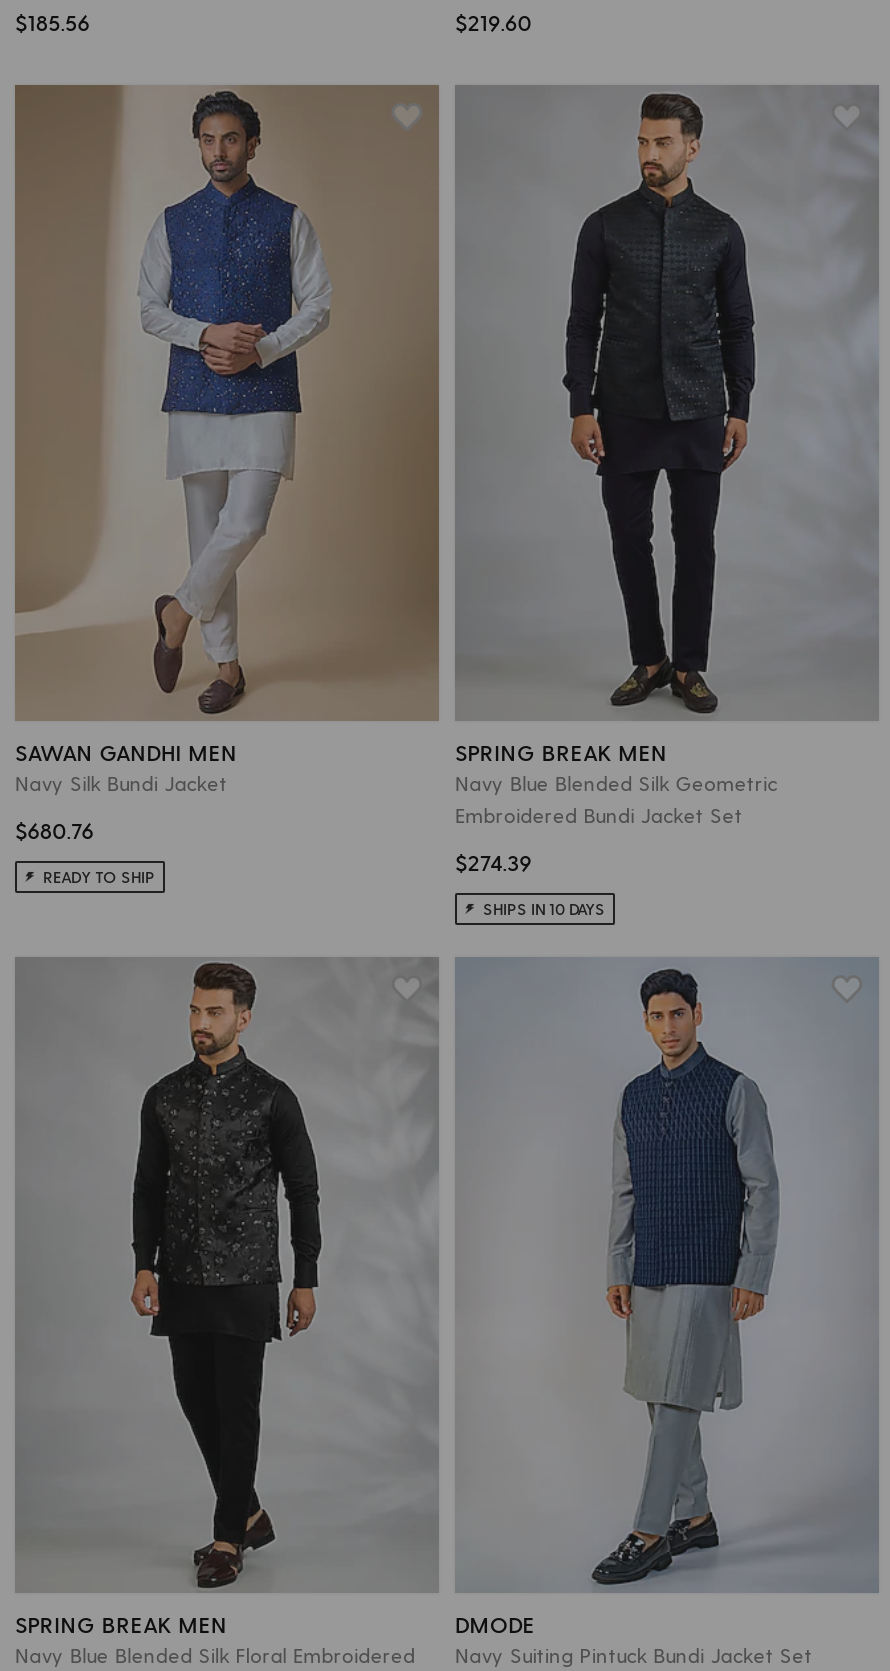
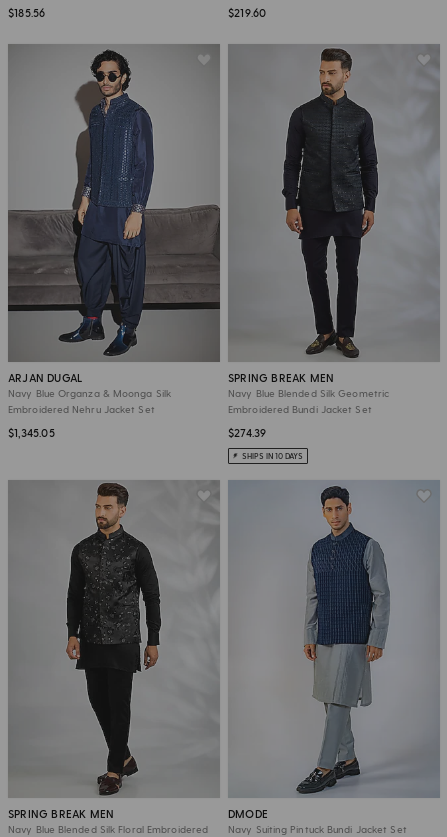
- [image]
- SAWAN GANDHI MEN
- Navy Silk Bundi Jacket
- $680.76
- READY TO SHIP
+ [image]
+ ARJAN DUGAL
+ Navy Blue Organza & Moonga Silk
+ Embroidered Nehru Jacket Set
+ $1,345.05
